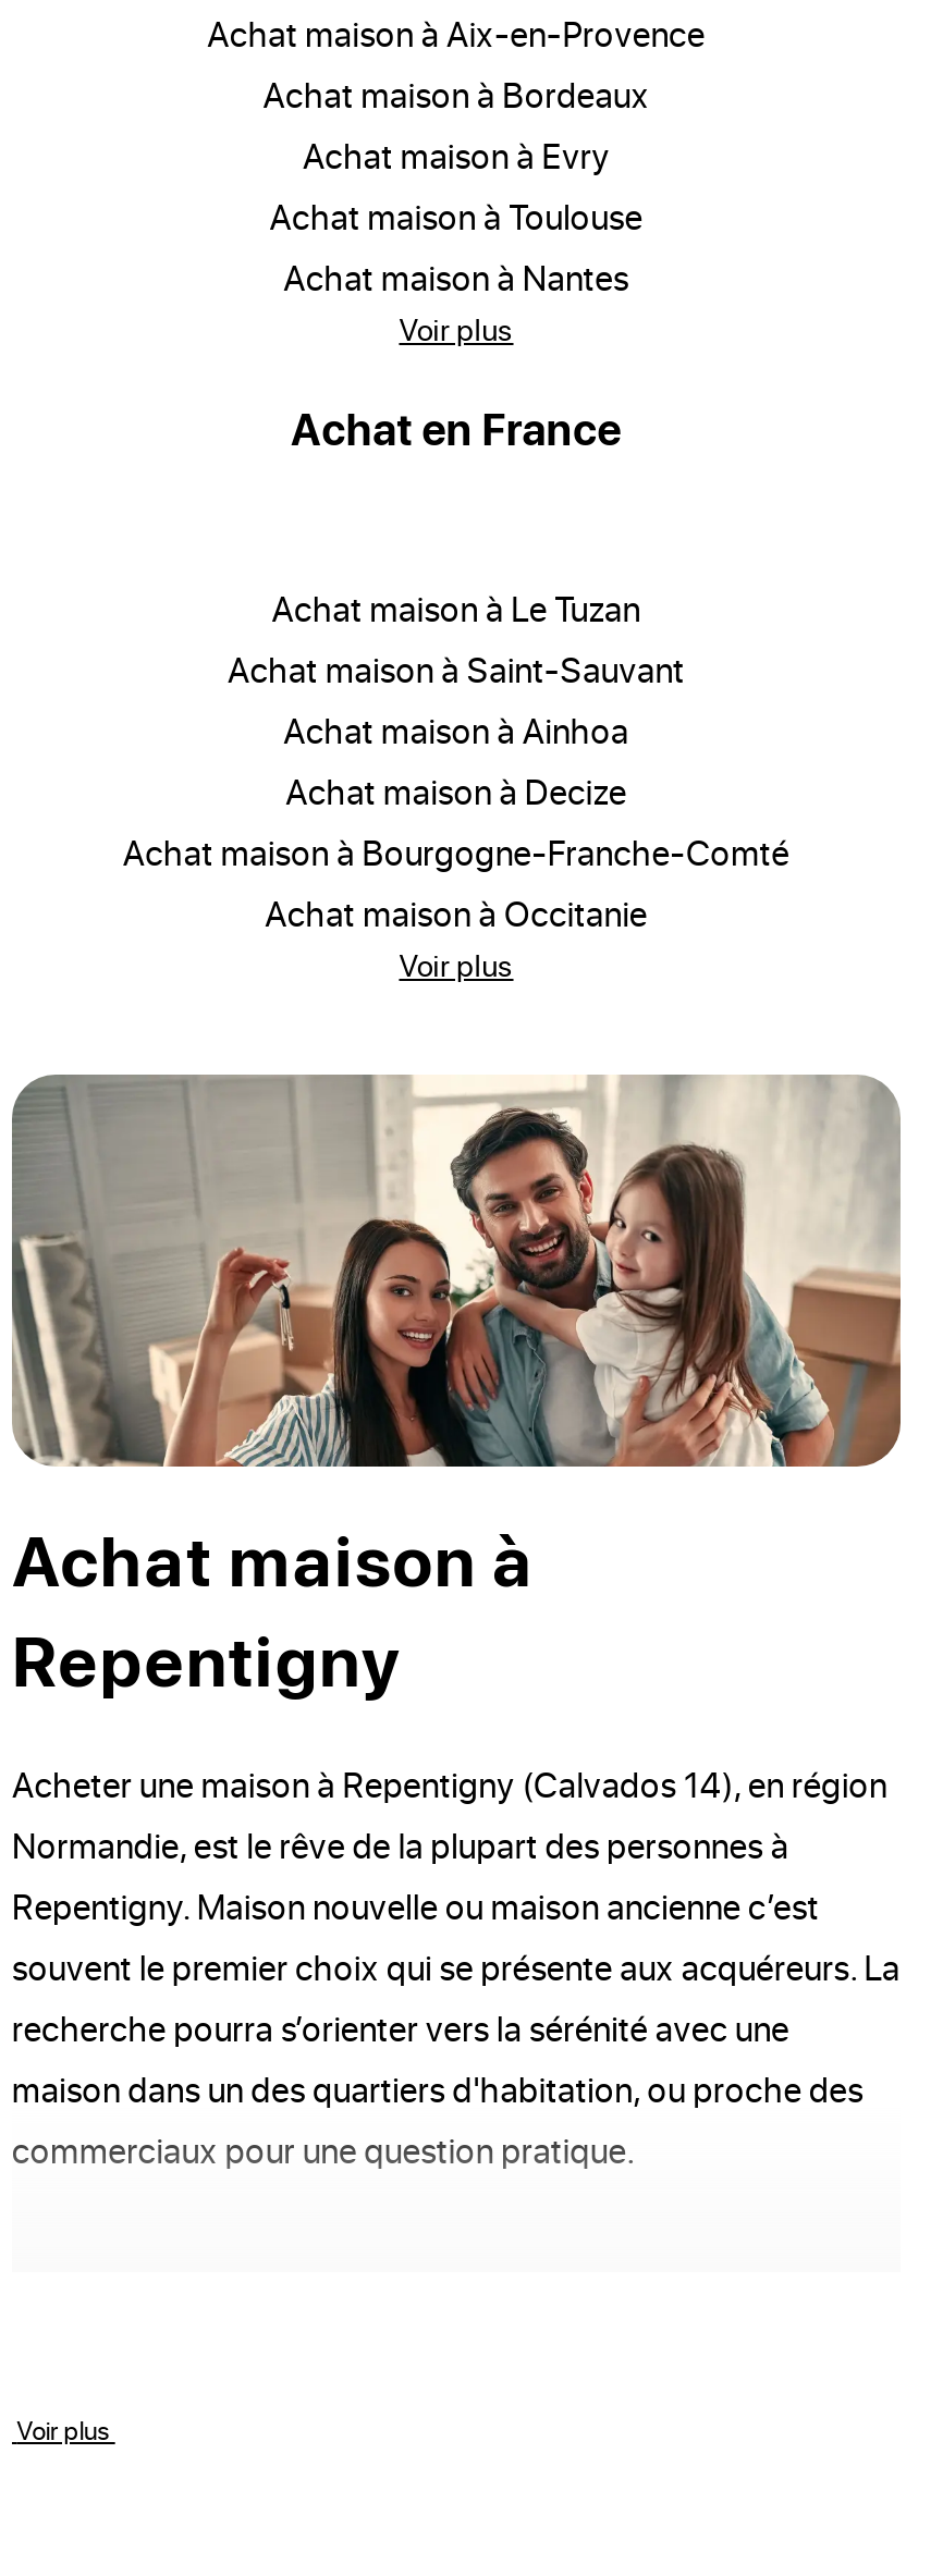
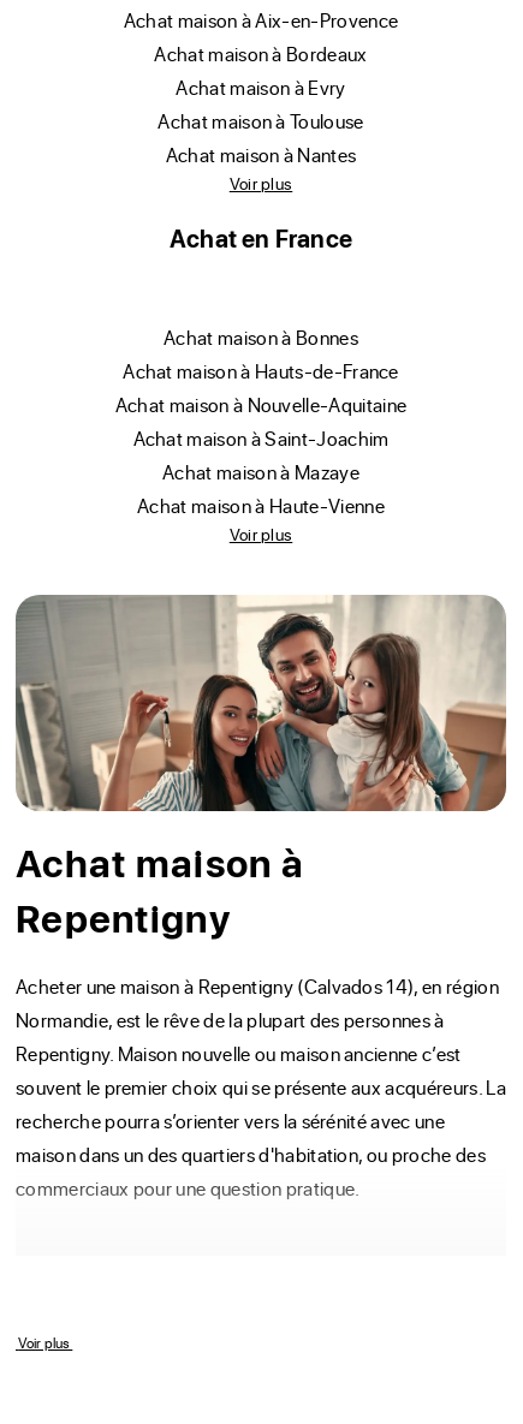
- achat maison à Le Tuzan
- achat maison à Saint-Sauvant
- achat maison à Ainhoa
- achat maison à Decize
- achat maison à Bourgogne-Franche-Comté
- achat maison à Occitanie
+ achat maison à Bonnes
+ achat maison à Hauts-de-France
+ achat maison à Nouvelle-Aquitaine
+ achat maison à Saint-Joachim
+ achat maison à Mazaye
+ achat maison à Haute-Vienne
